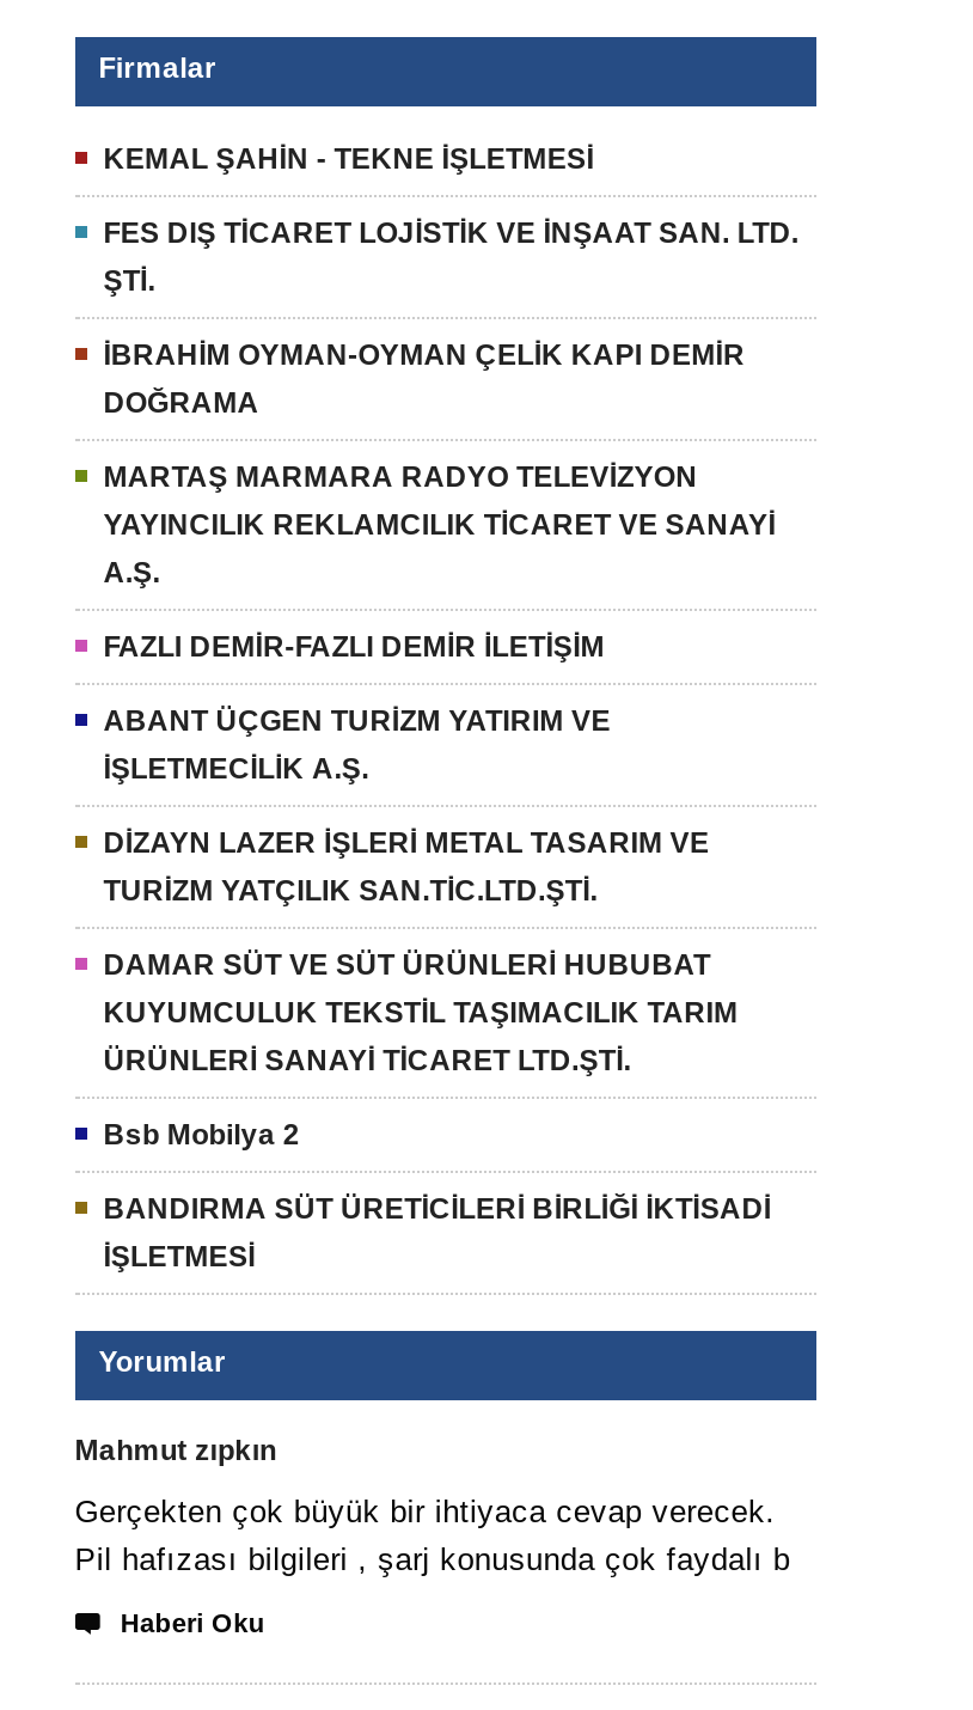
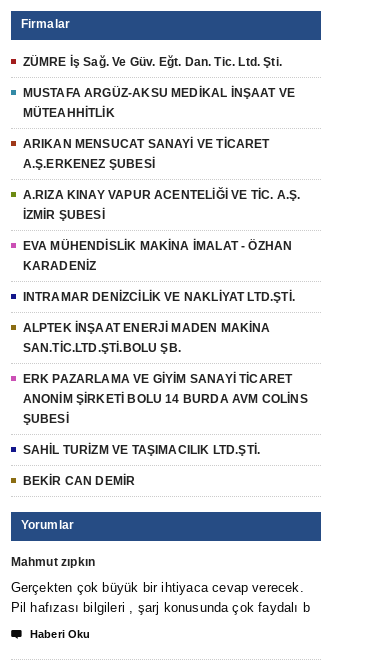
- KEMAL ŞAHİN - TEKNE İŞLETMESİ
+ ZÜMRE İş Sağ. Ve Güv. Eğt. Dan. Tic. Ltd. Şti.

- FES DIŞ TİCARET LOJİSTİK VE İNŞAAT SAN. LTD.
- ŞTİ.
+ MUSTAFA ARGÜZ-AKSU MEDİKAL İNŞAAT VE
+ MÜTEAHHİTLİK

- İBRAHİM OYMAN-OYMAN ÇELİK KAPI DEMİR
- DOĞRAMA
+ ARIKAN MENSUCAT SANAYİ VE TİCARET
+ A.Ş.ERKENEZ ŞUBESİ

- MARTAŞ MARMARA RADYO TELEVİZYON
- YAYINCILIK REKLAMCILIK TİCARET VE SANAYİ
- A.Ş.
+ A.RIZA KINAY VAPUR ACENTELİĞİ VE TİC. A.Ş.
+ İZMİR ŞUBESİ

- FAZLI DEMİR-FAZLI DEMİR İLETİŞİM
+ EVA MÜHENDİSLİK MAKİNA İMALAT - ÖZHAN
+ KARADENİZ

- ABANT ÜÇGEN TURİZM YATIRIM VE
- İŞLETMECİLİK A.Ş.
+ INTRAMAR DENİZCİLİK VE NAKLİYAT LTD.ŞTİ.

- DİZAYN LAZER İŞLERİ METAL TASARIM VE
- TURİZM YATÇILIK SAN.TİC.LTD.ŞTİ.
+ ALPTEK İNŞAAT ENERJİ MADEN MAKİNA
+ SAN.TİC.LTD.ŞTİ.BOLU ŞB.

- DAMAR SÜT VE SÜT ÜRÜNLERİ HUBUBAT
- KUYUMCULUK TEKSTİL TAŞIMACILIK TARIM
- ÜRÜNLERİ SANAYİ TİCARET LTD.ŞTİ.
+ ERK PAZARLAMA VE GİYİM SANAYİ TİCARET
+ ANONİM ŞİRKETİ BOLU 14 BURDA AVM COLİNS
+ ŞUBESİ

- Bsb Mobilya 2
+ SAHİL TURİZM VE TAŞIMACILIK LTD.ŞTİ.

- BANDIRMA SÜT ÜRETİCİLERİ BİRLİĞİ İKTİSADİ
- İŞLETMESİ
+ BEKİR CAN DEMİR
